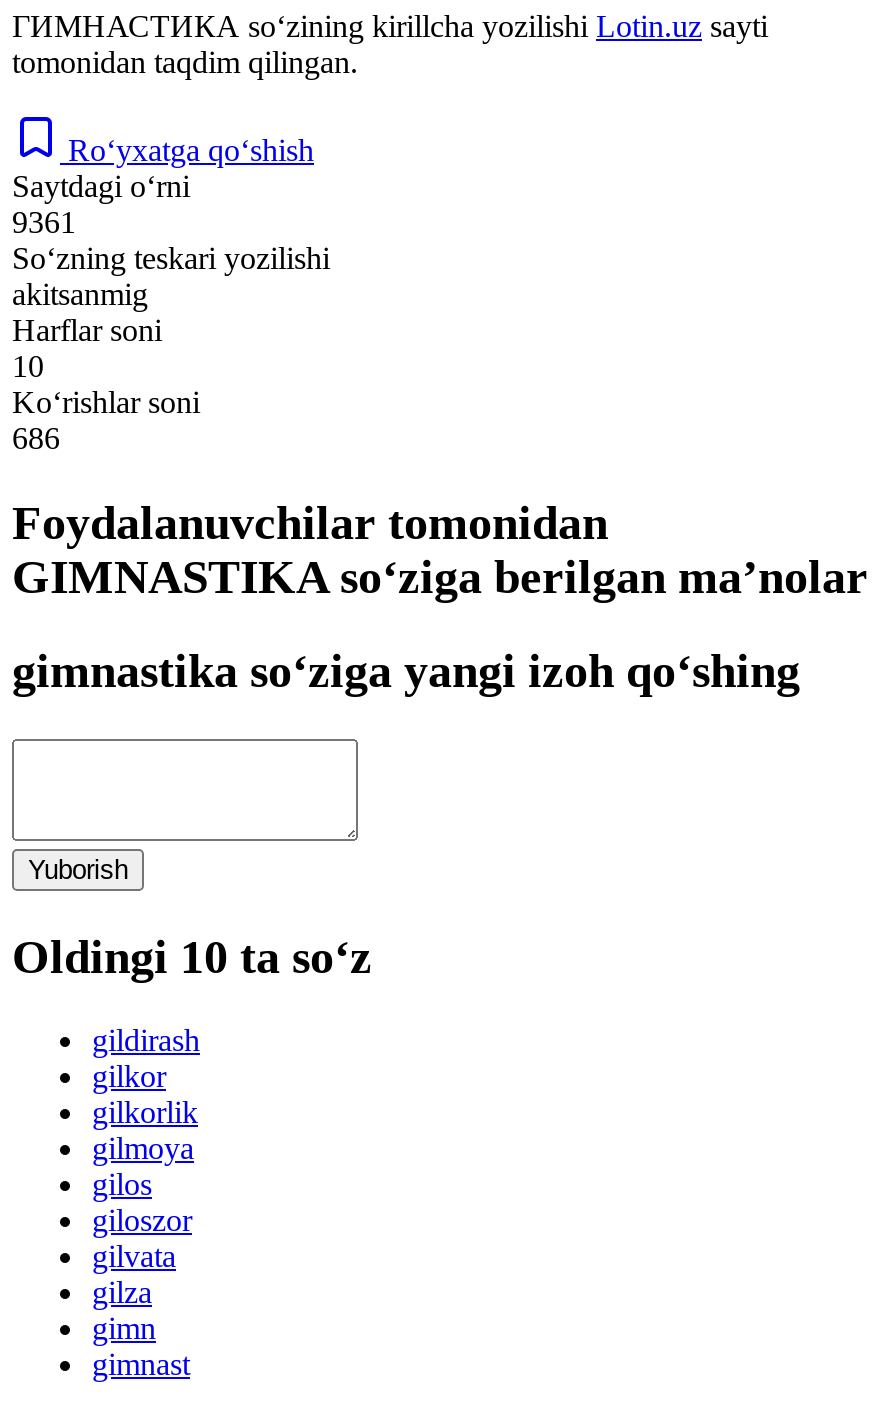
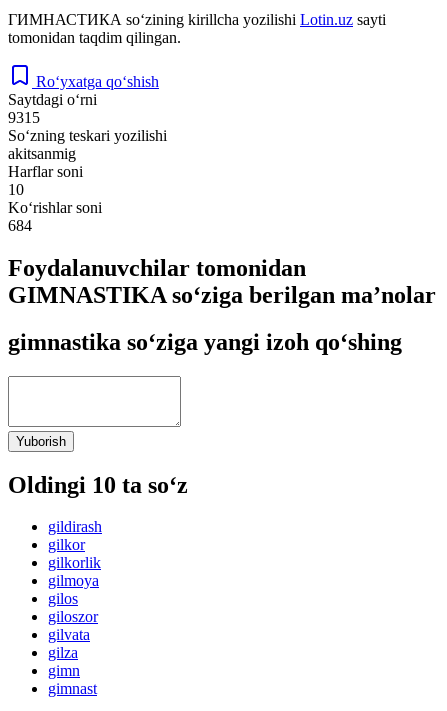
- 9361
+ 9315

- 686
+ 684
